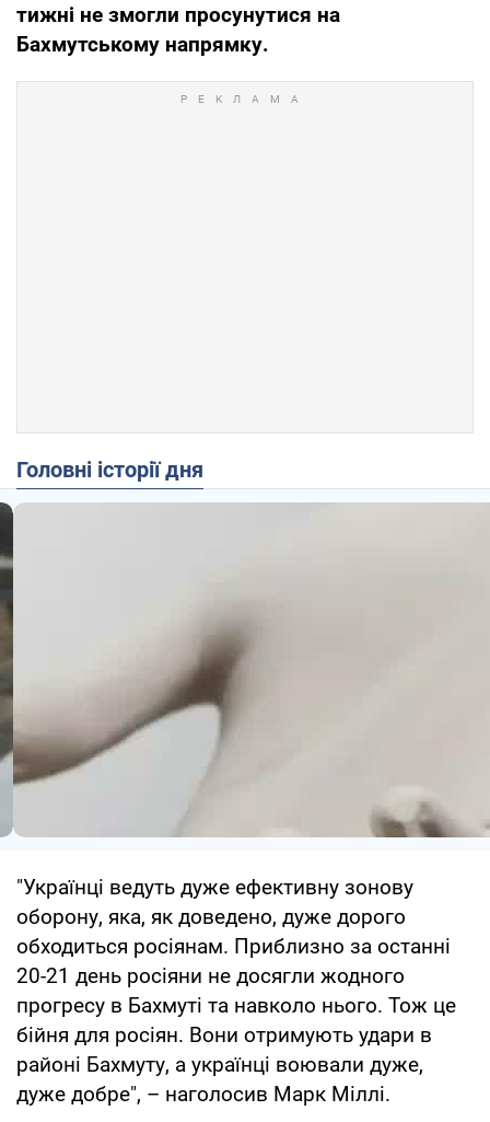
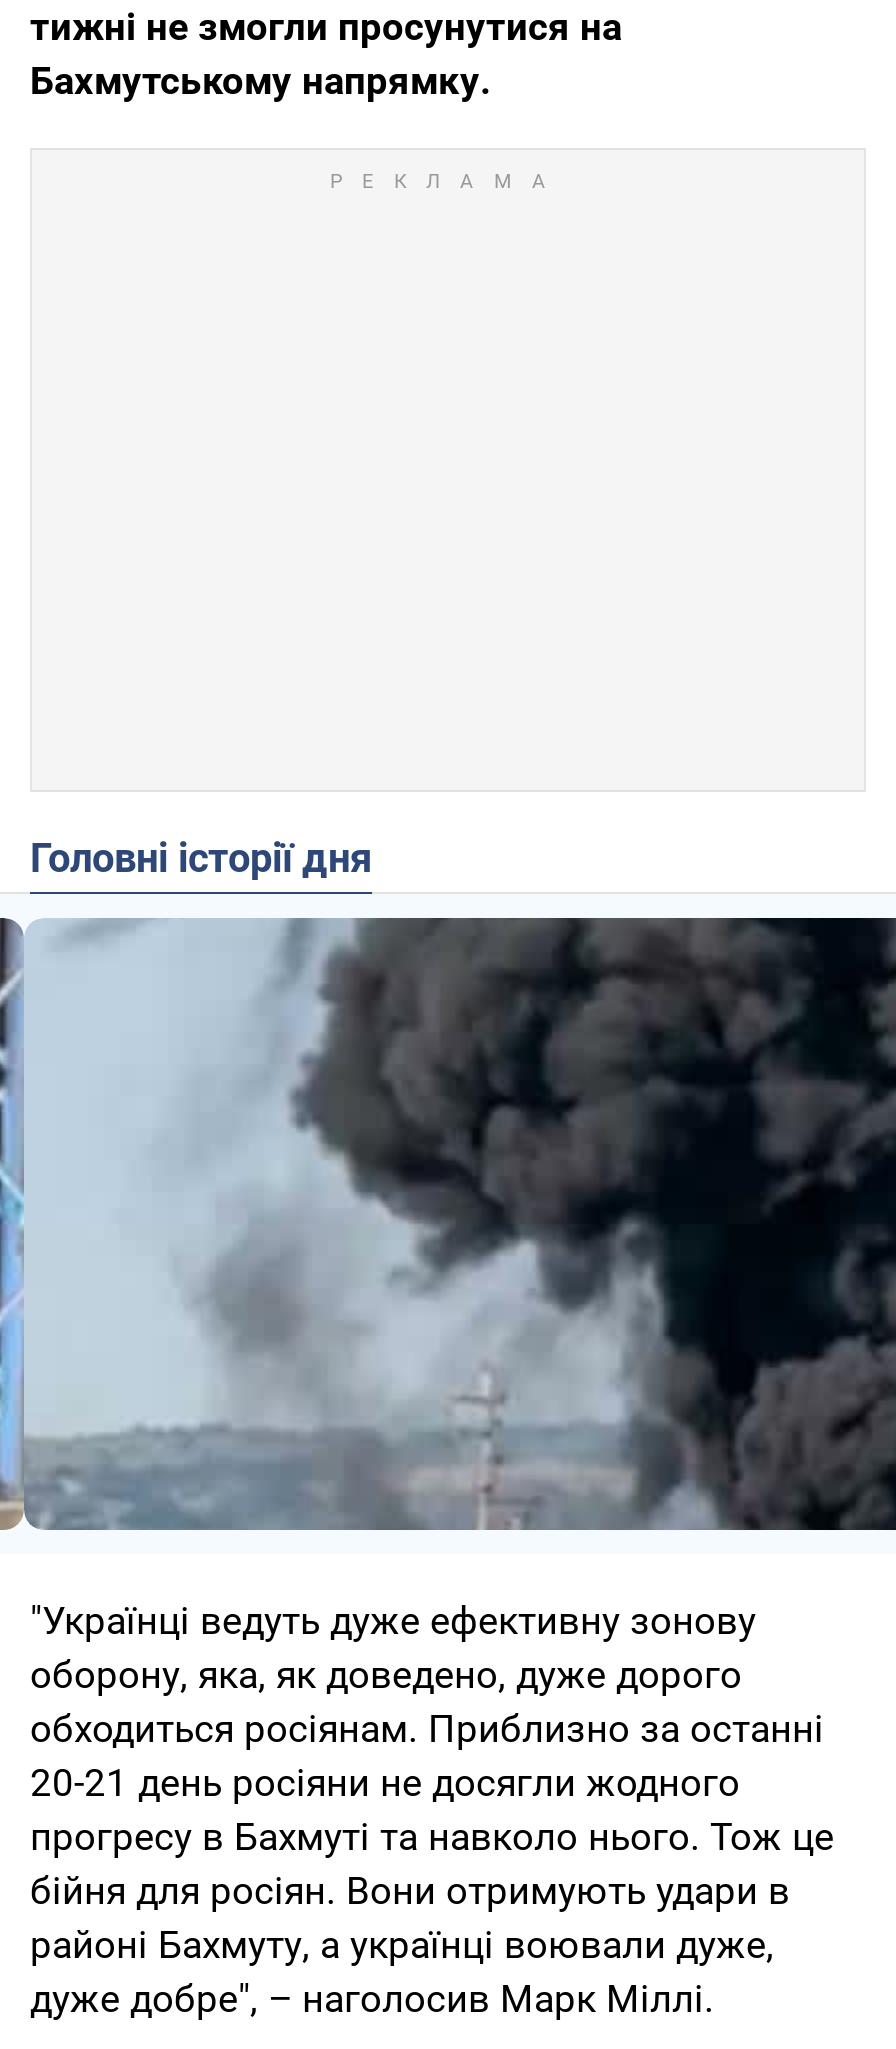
- [image]
+ [image]
